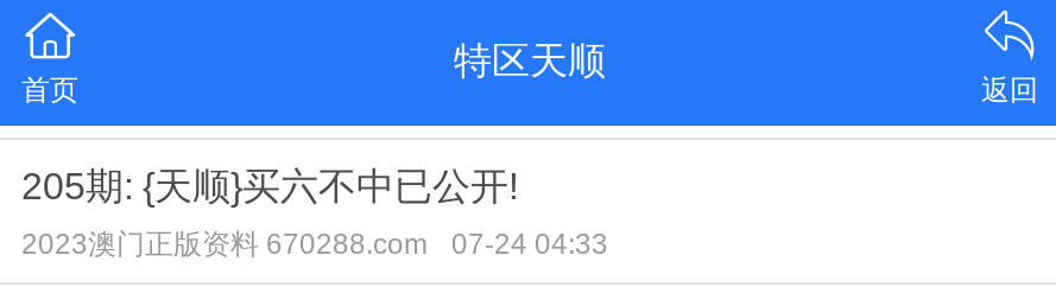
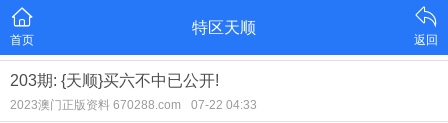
- 205期: {天顺}买六不中已公开!
+ 203期: {天顺}买六不中已公开!

- 2023澳门正版资料 670288.com 07-24 04:33
+ 2023澳门正版资料 670288.com 07-22 04:33
